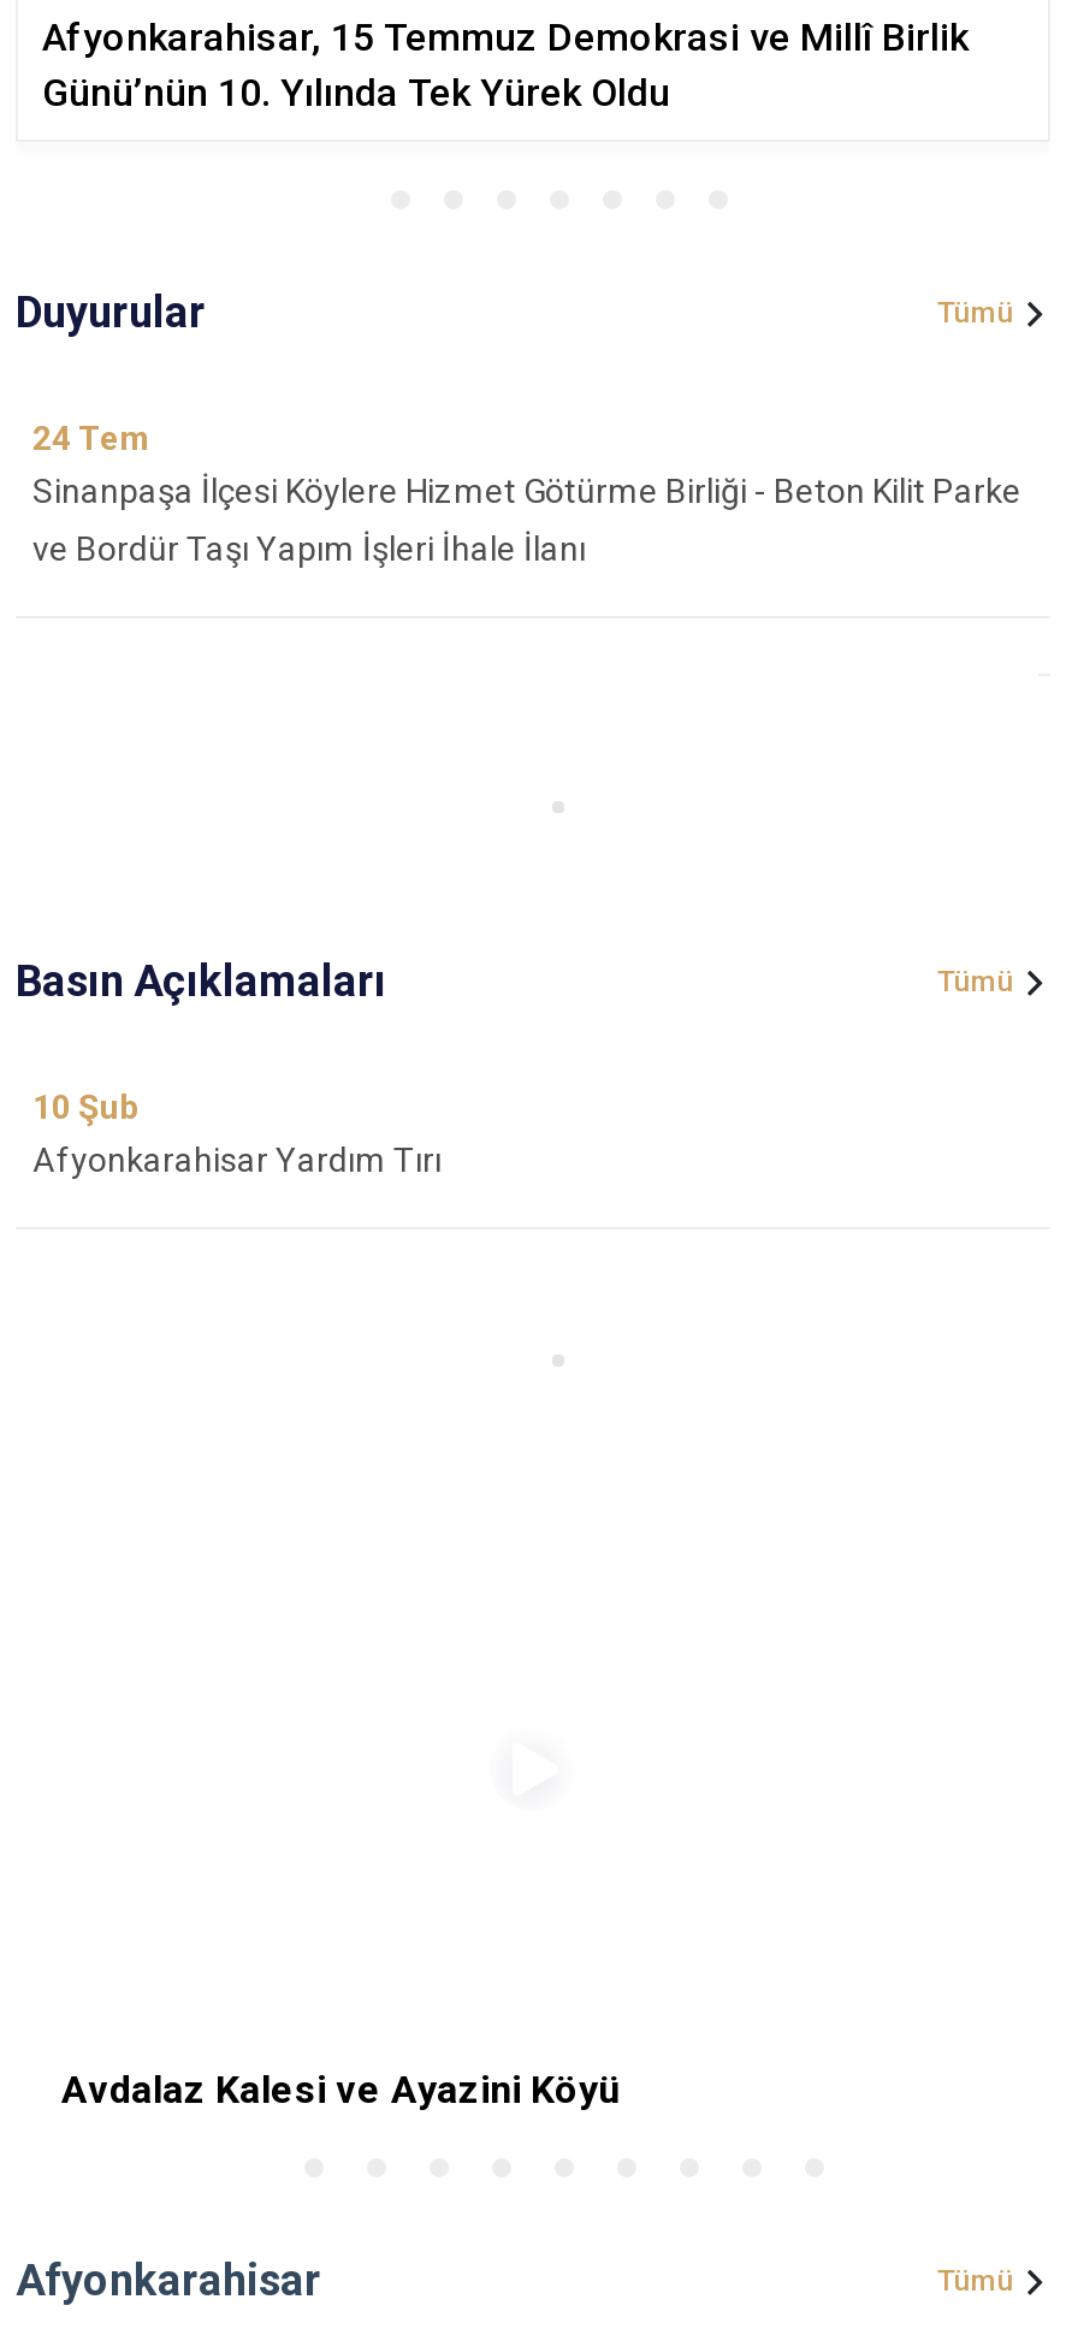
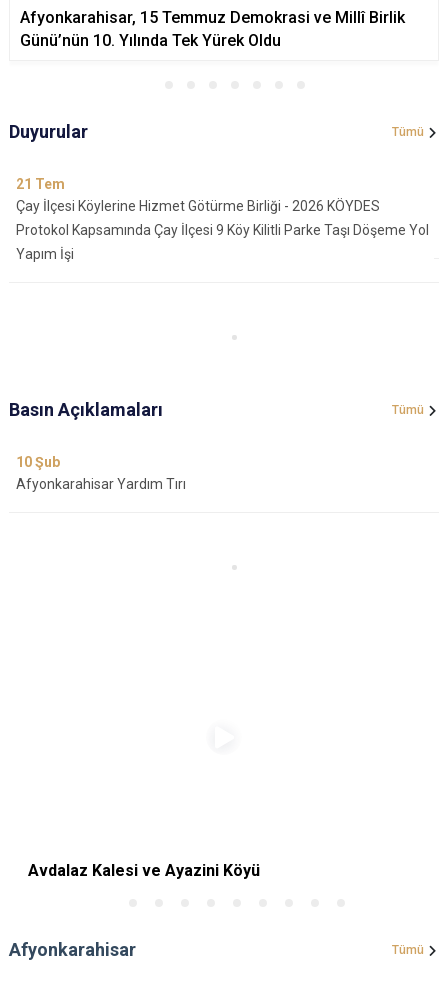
- 24 Tem
- Sinanpaşa İlçesi Köylere Hizmet Götürme Birliği - Beton Kilit Parke
- ve Bordür Taşı Yapım İşleri İhale İlanı
+ 21 Tem
+ Çay İlçesi Köylerine Hizmet Götürme Birliği - 2026 KÖYDES
+ Protokol Kapsamında Çay İlçesi 9 Köy Kilitli Parke Taşı Döşeme Yol
+ Yapım İşi
